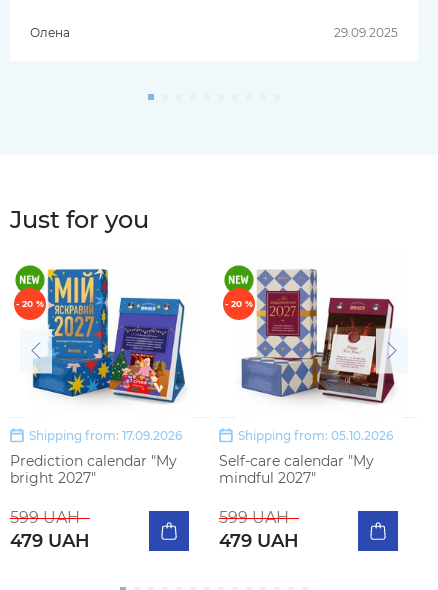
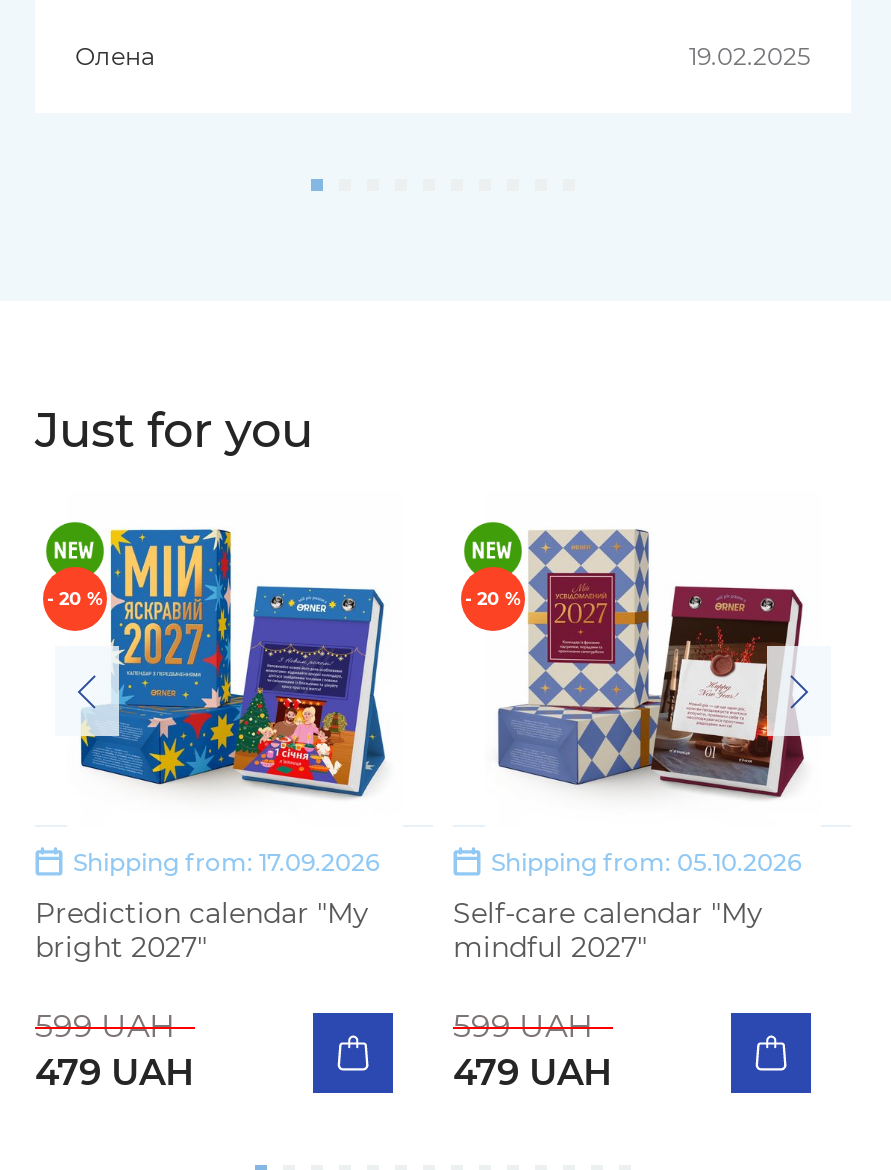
- 29.09.2025
+ 19.02.2025
